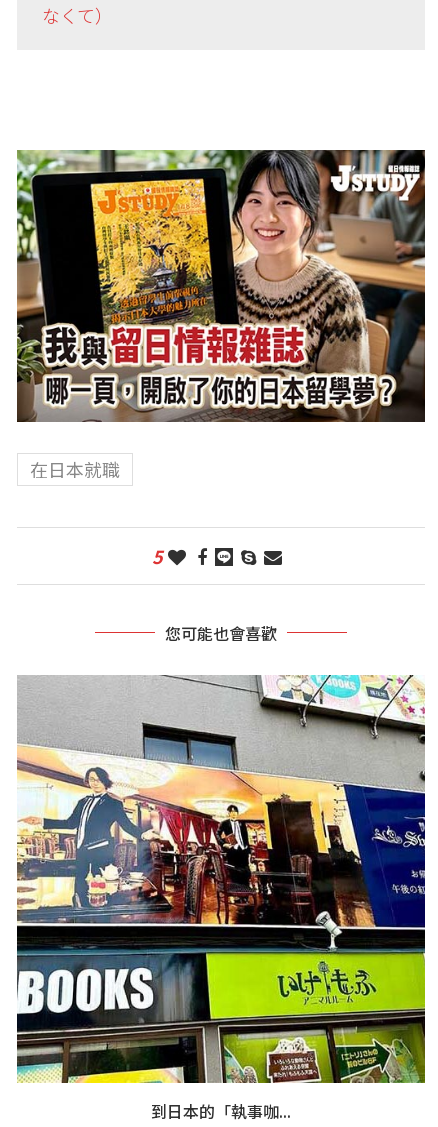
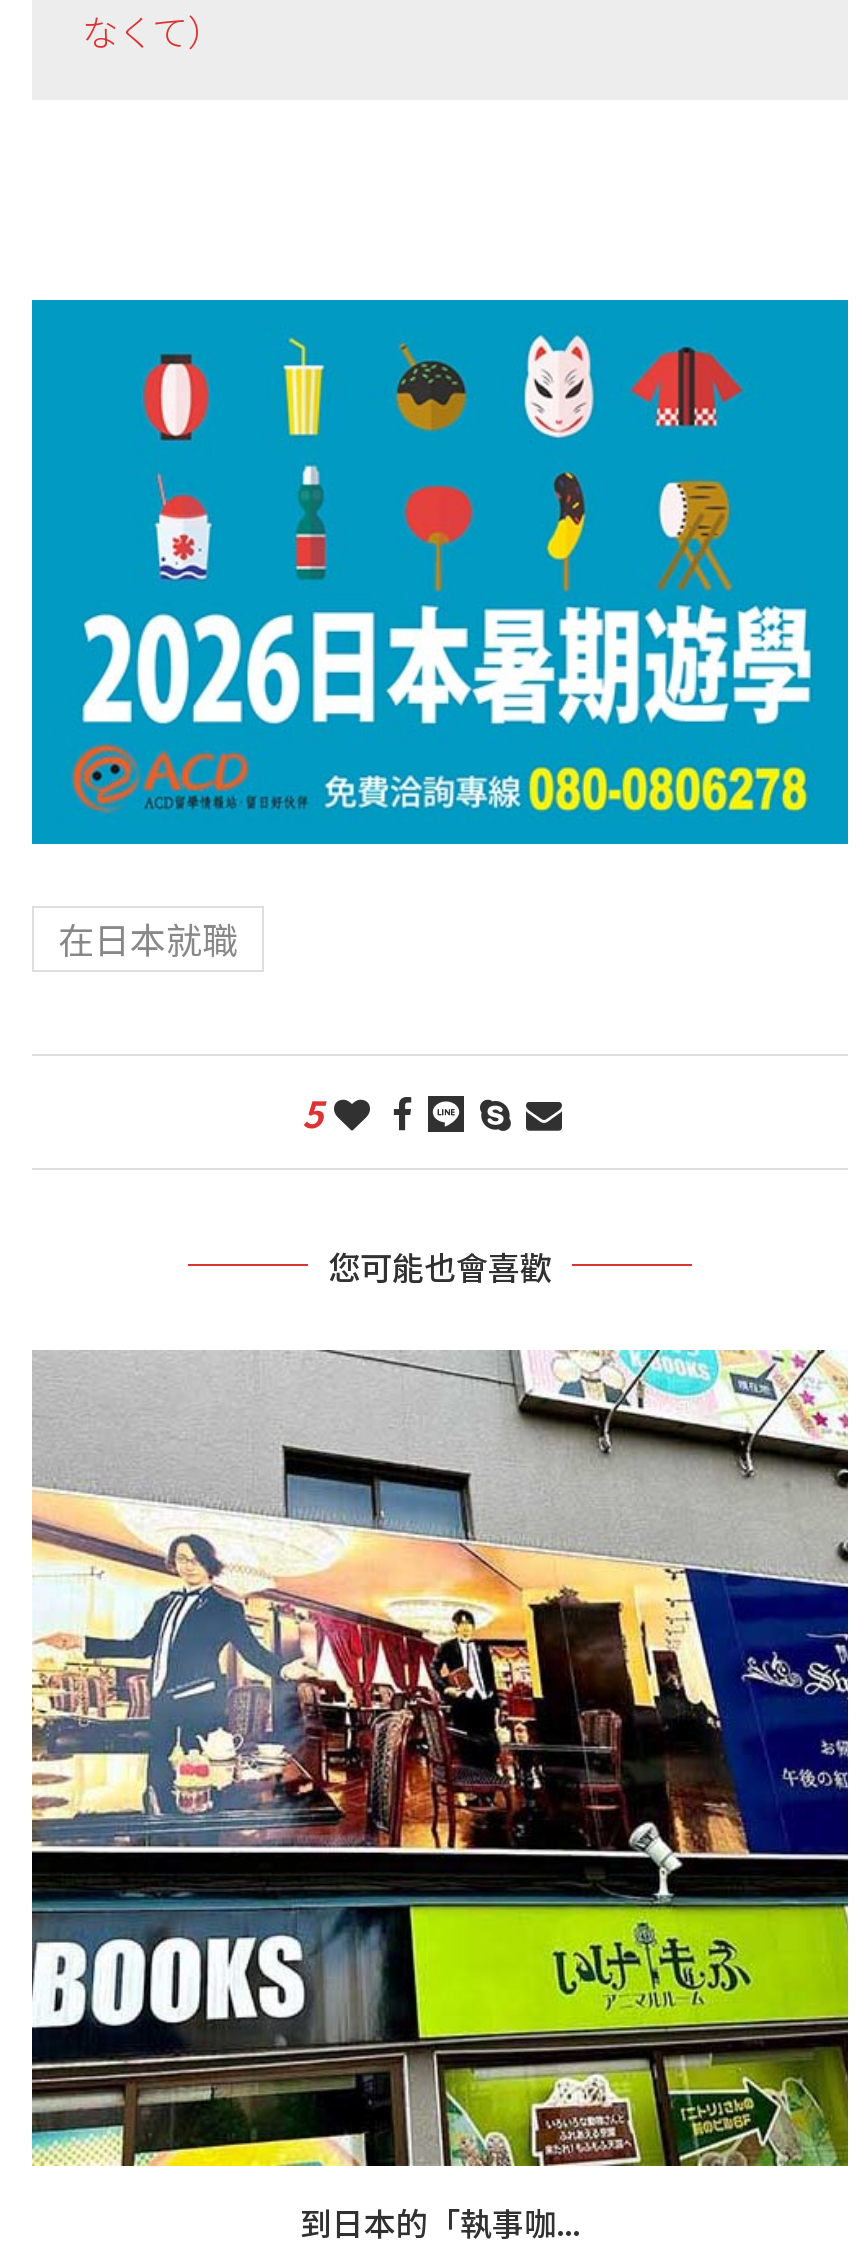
- [image]
+ [image]
